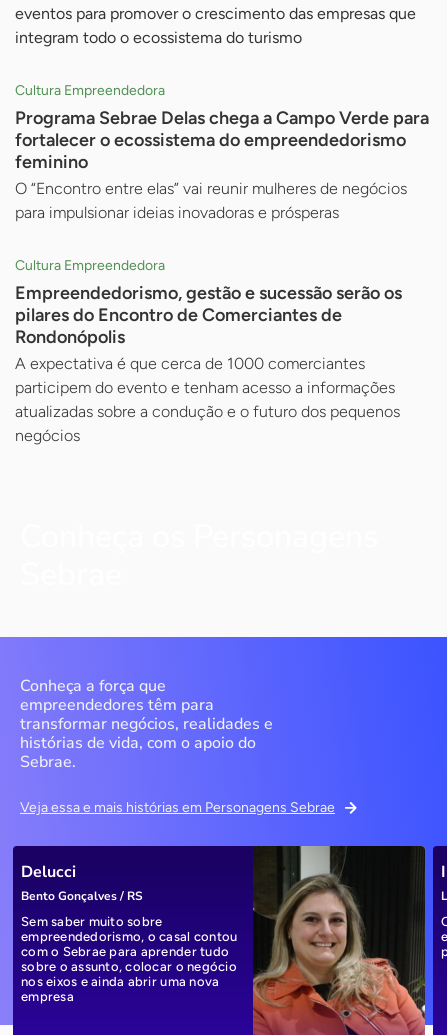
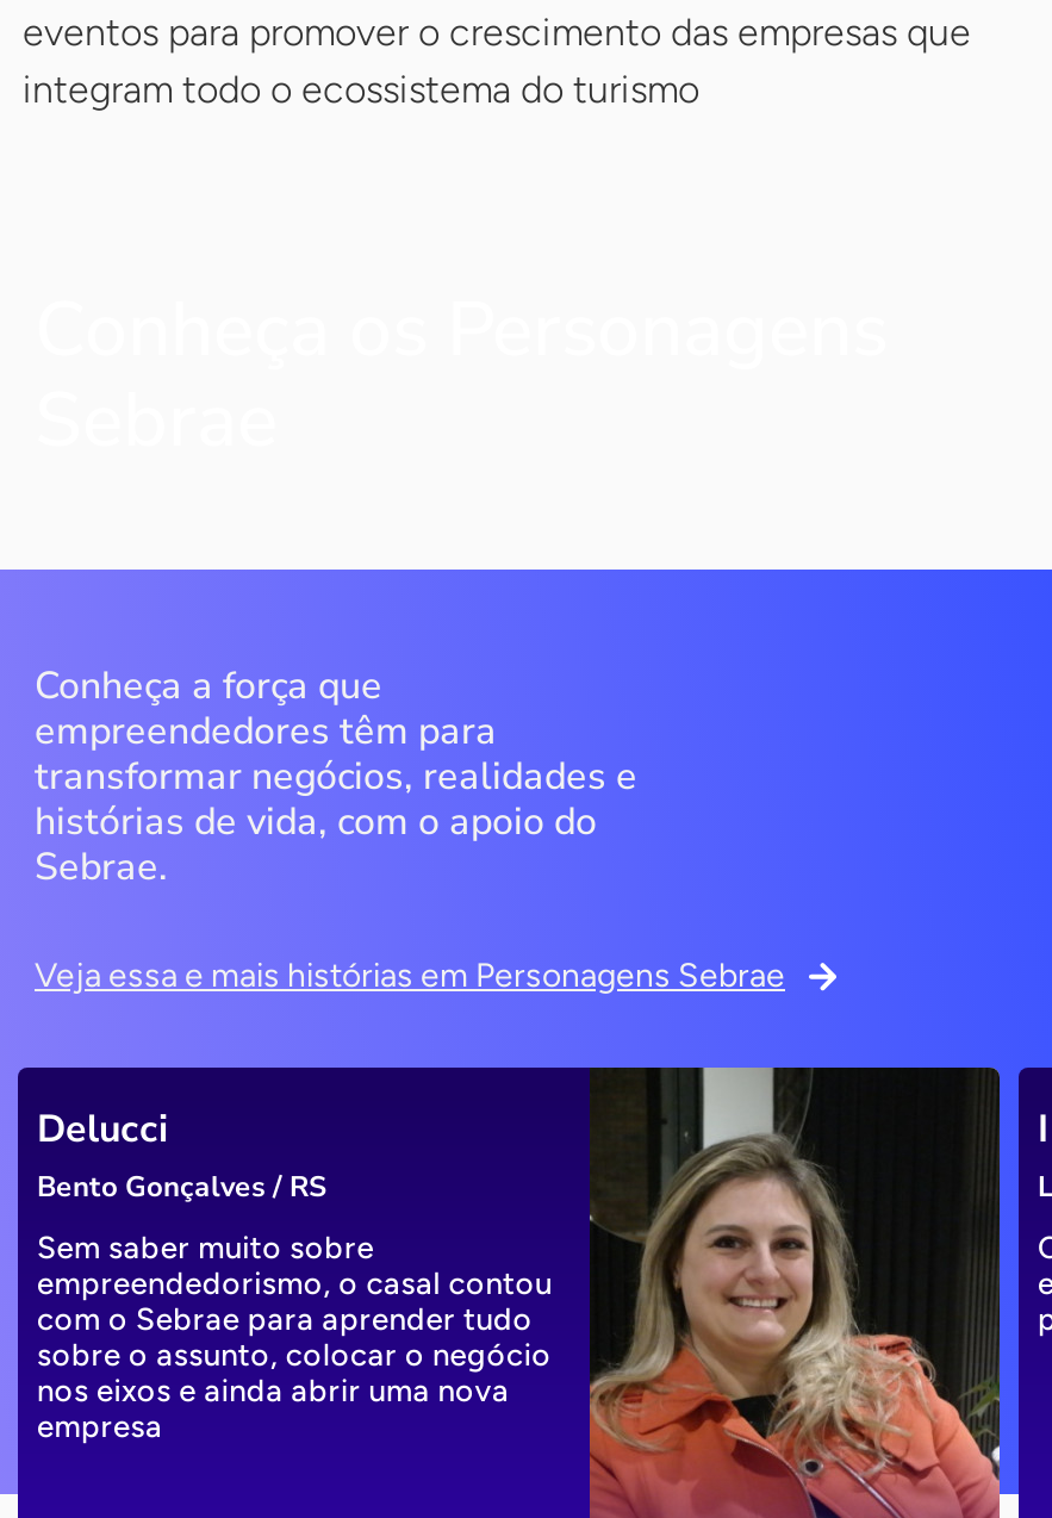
- Cultura Empreendedora
- Programa Sebrae Delas chega a Campo Verde para
- fortalecer o ecossistema do empreendedorismo
- feminino
- O “Encontro entre elas” vai reunir mulheres de negócios
- para impulsionar ideias inovadoras e prósperas
- Cultura Empreendedora
- Empreendedorismo, gestão e sucessão serão os
- pilares do Encontro de Comerciantes de
- Rondonópolis
- A expectativa é que cerca de 1000 comerciantes
- participem do evento e tenham acesso a informações
- atualizadas sobre a condução e o futuro dos pequenos
- negócios
